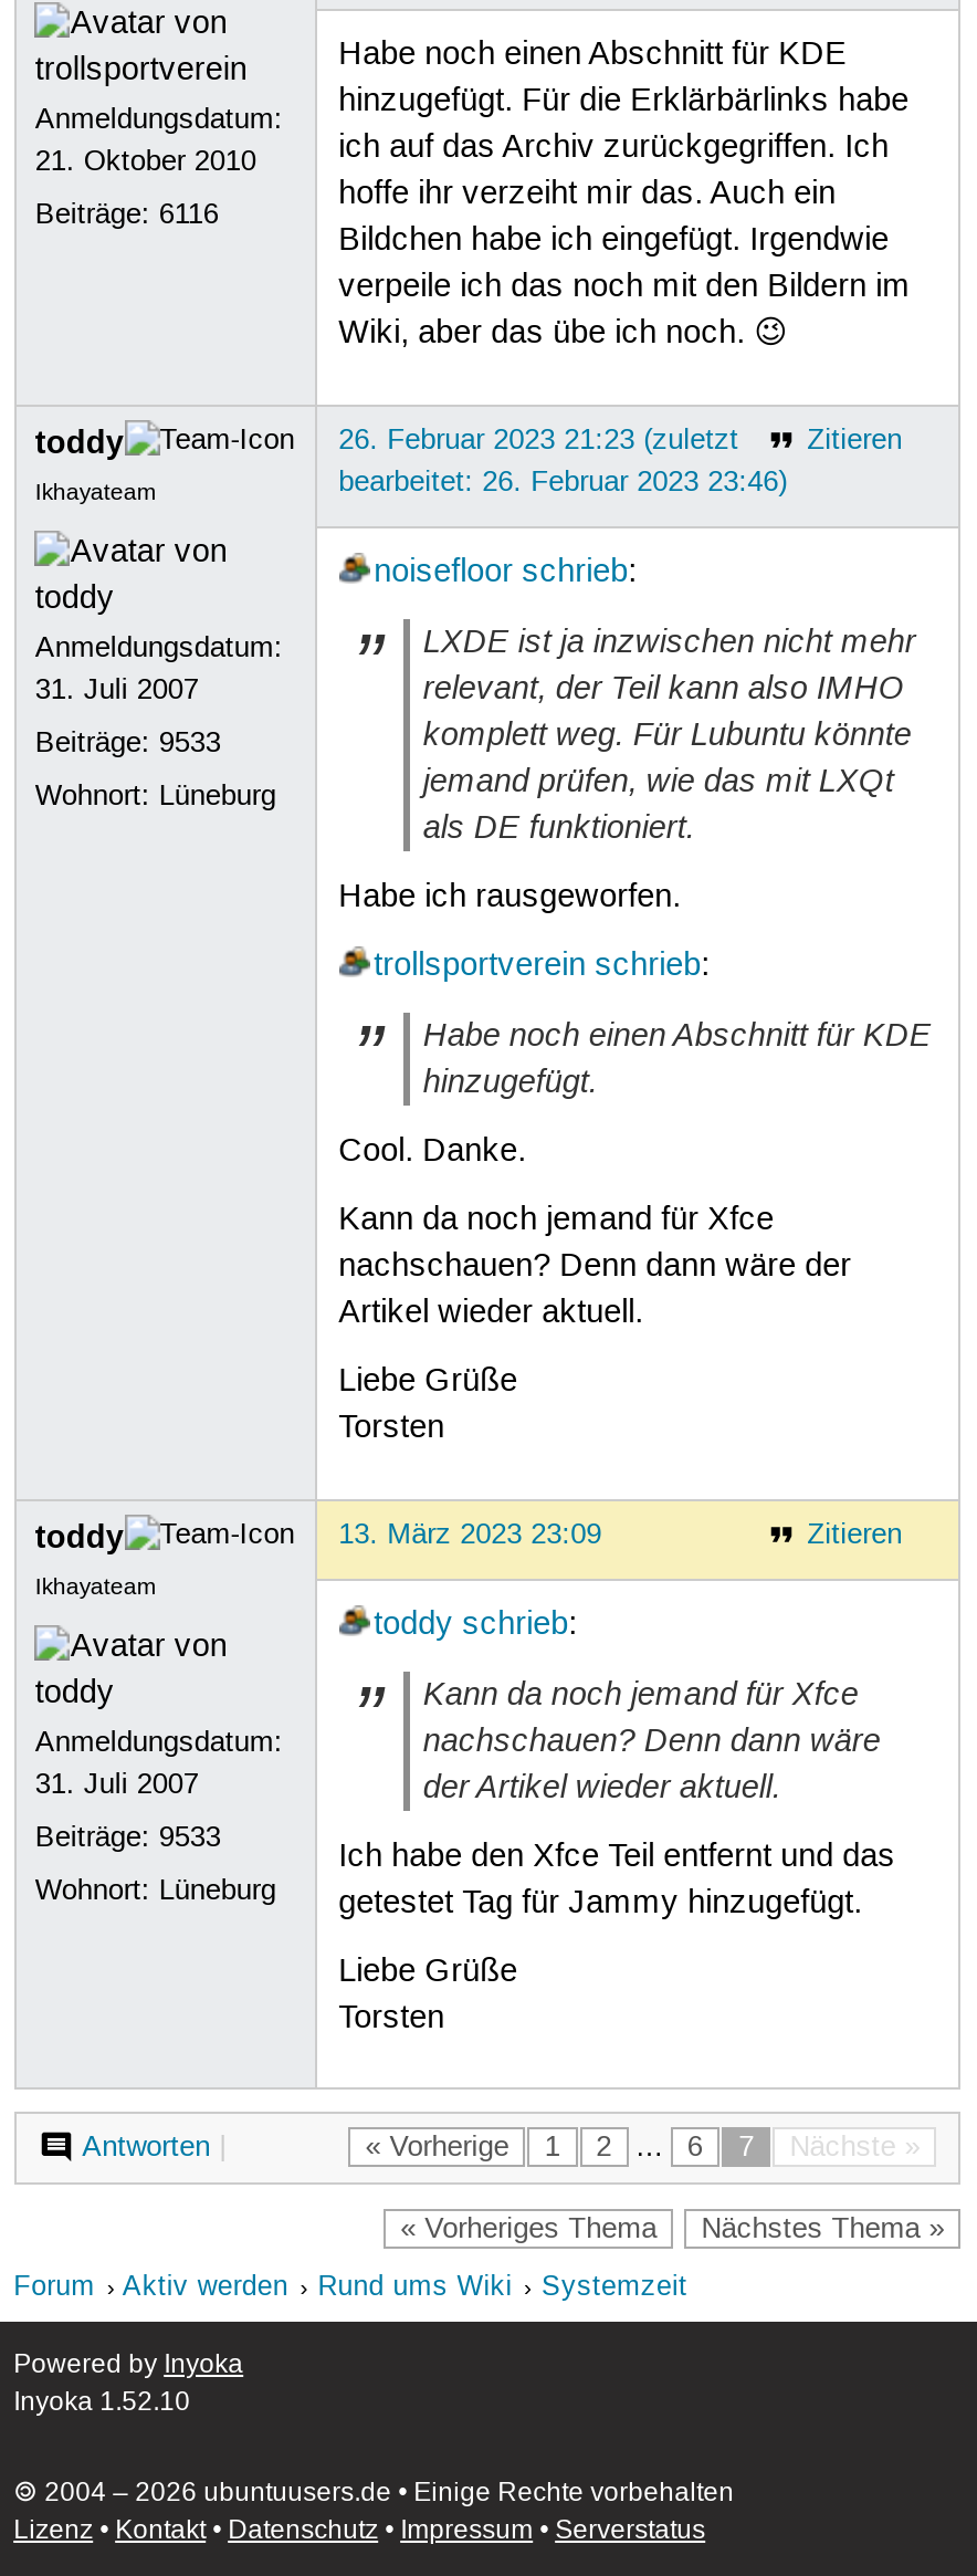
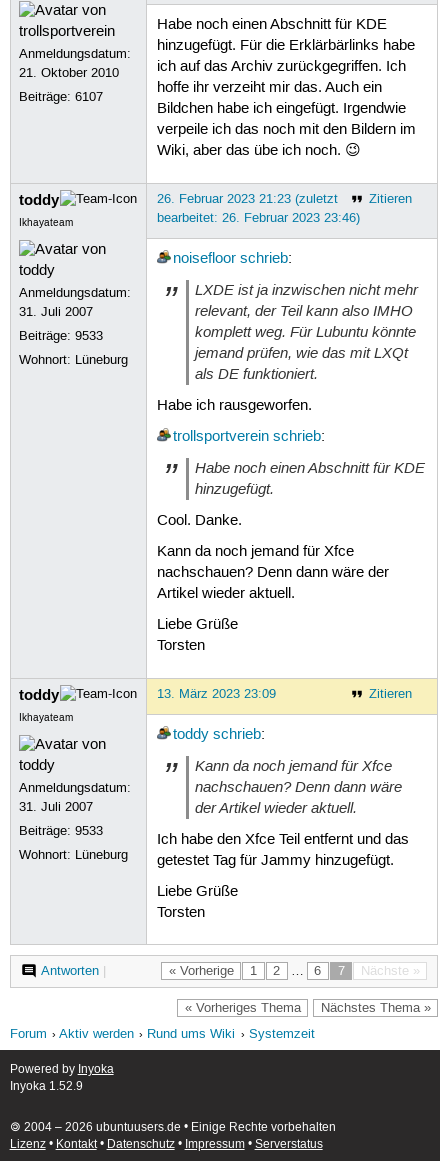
- Beiträge: 6116
+ Beiträge: 6107

- Inyoka 1.52.10
+ Inyoka 1.52.9
